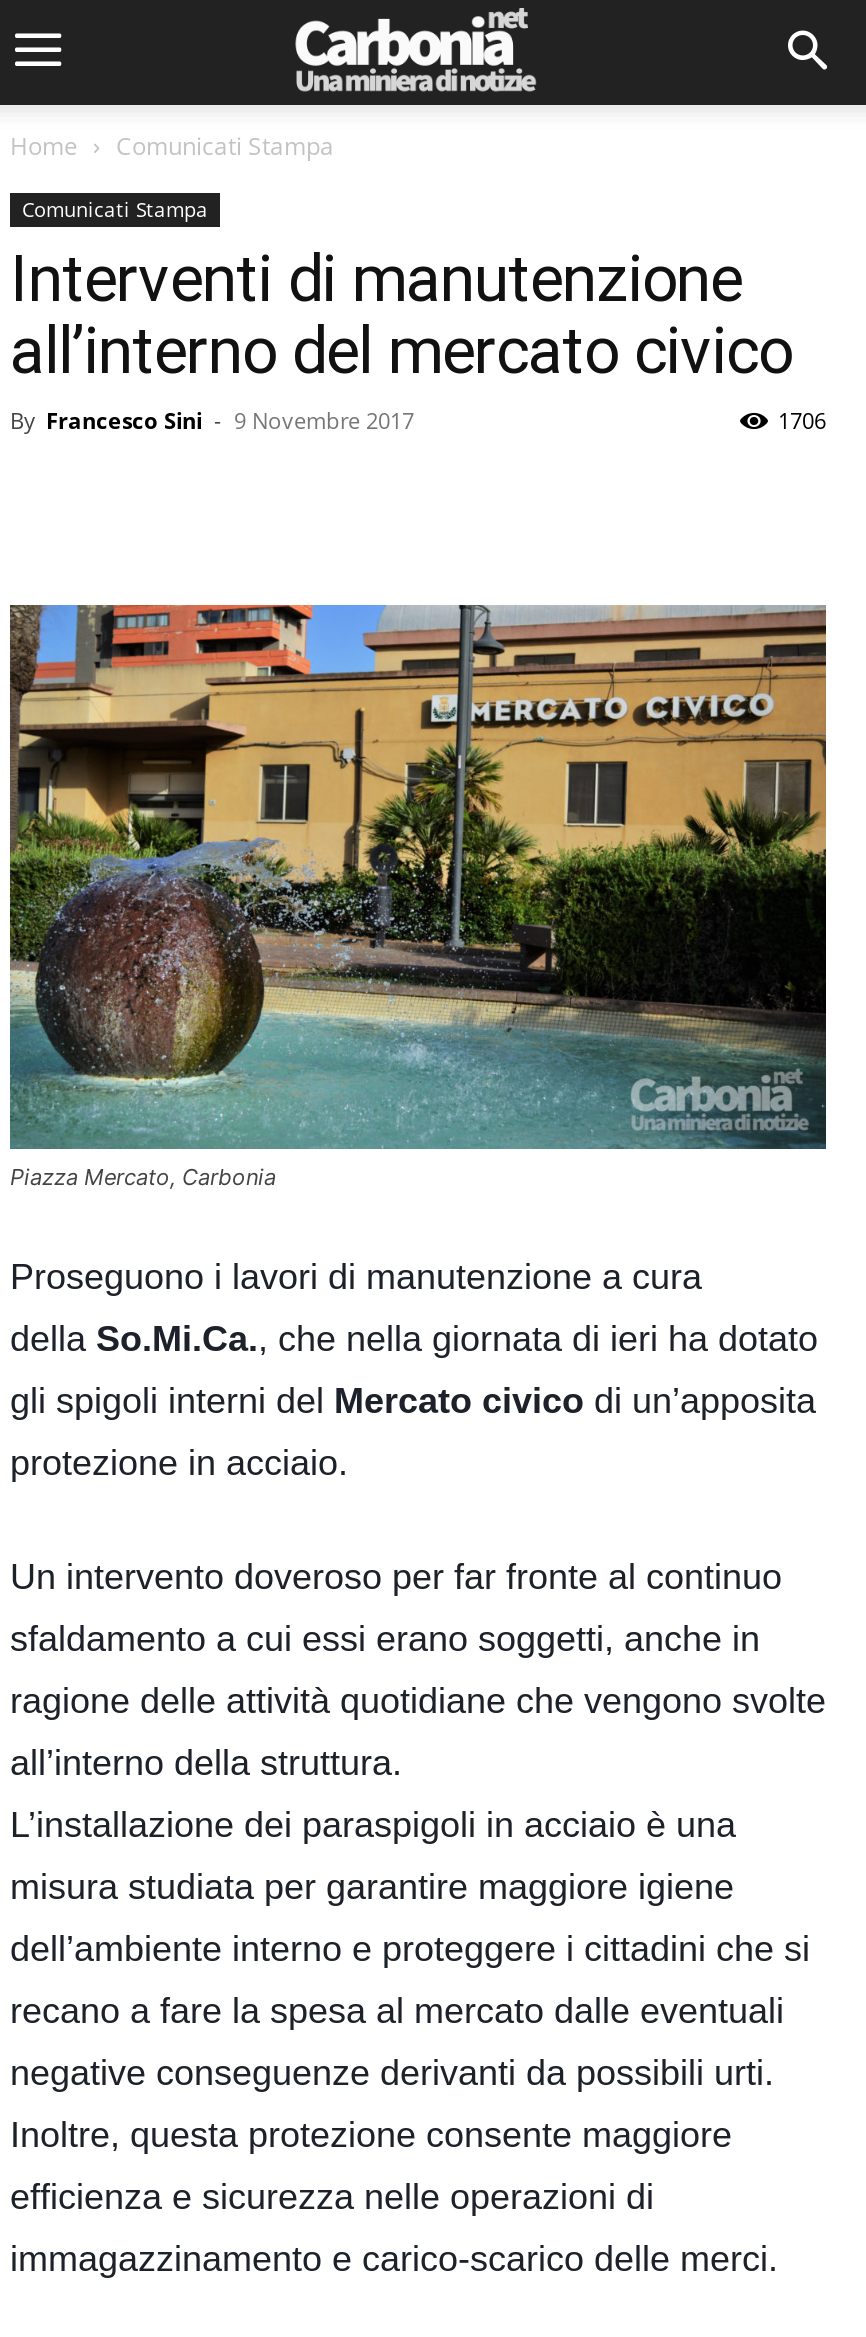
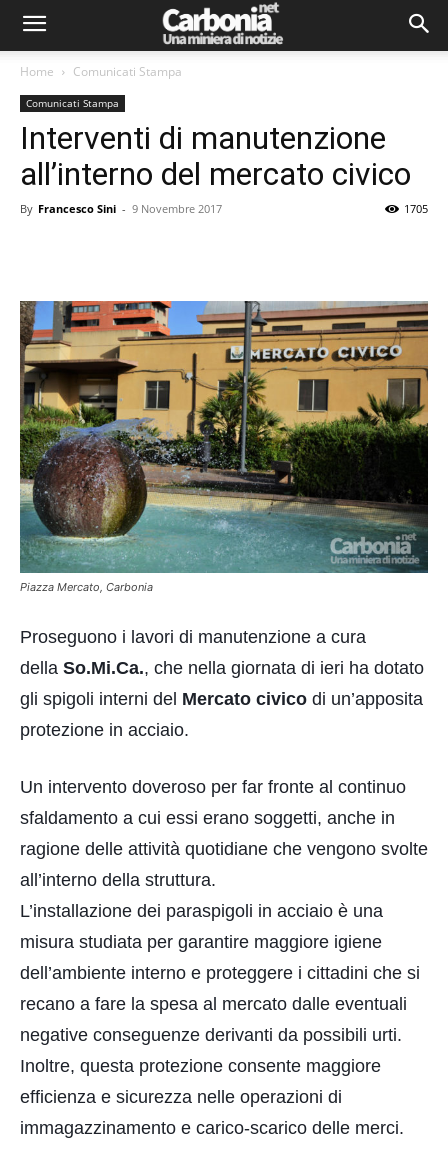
- 1706
+ 1705
